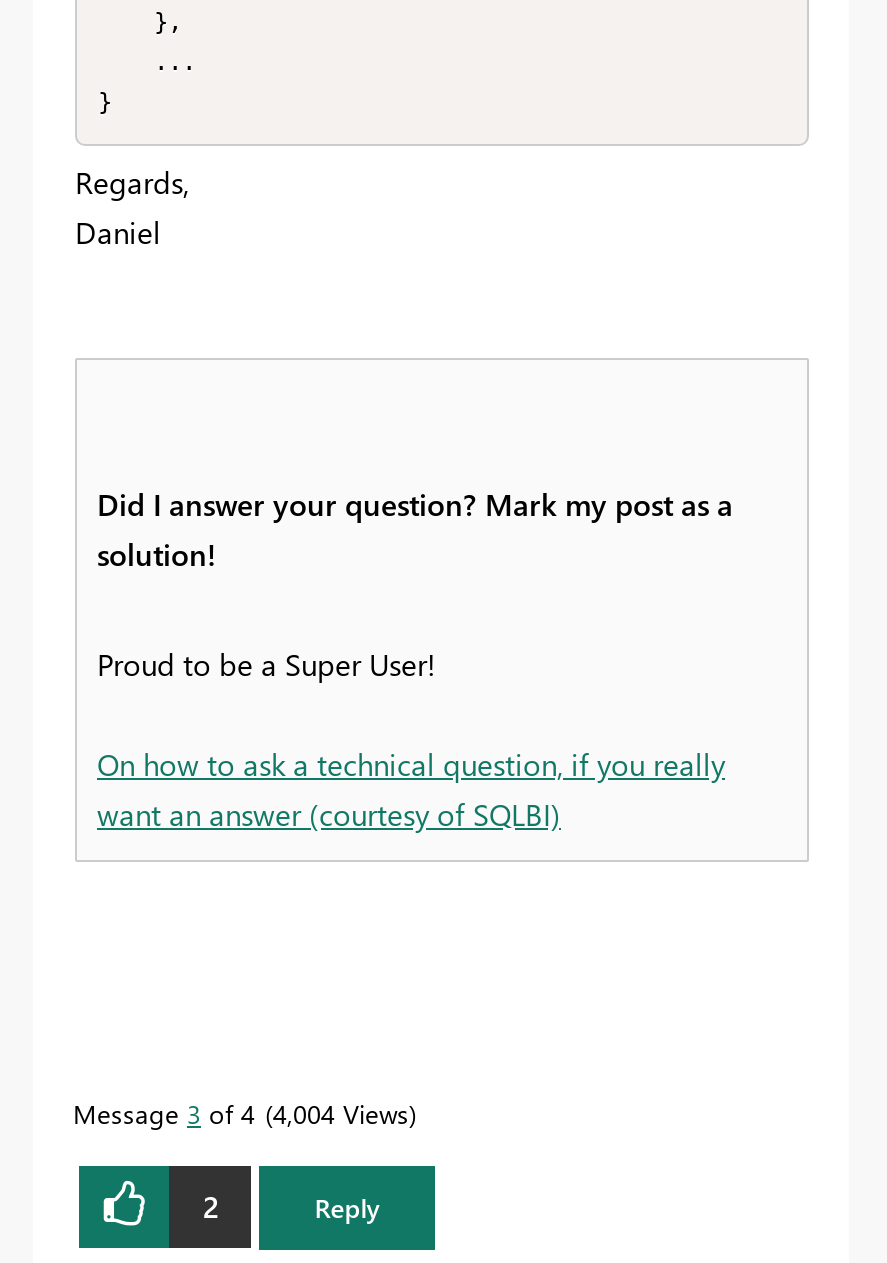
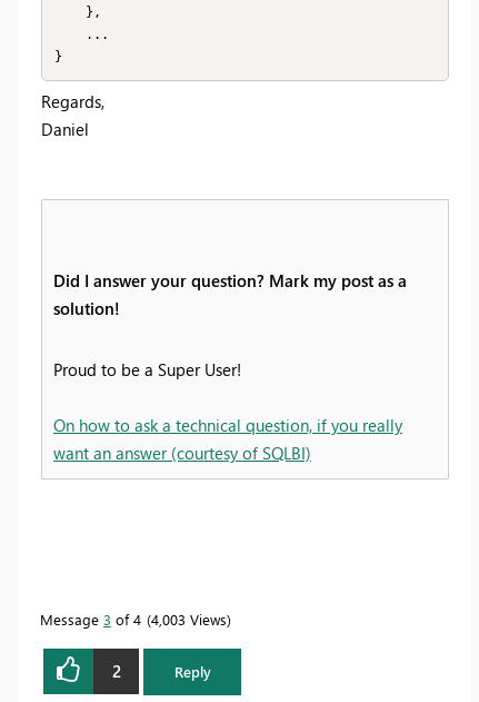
- Message 3 of 4 4,004 Views
+ Message 3 of 4 4,003 Views
